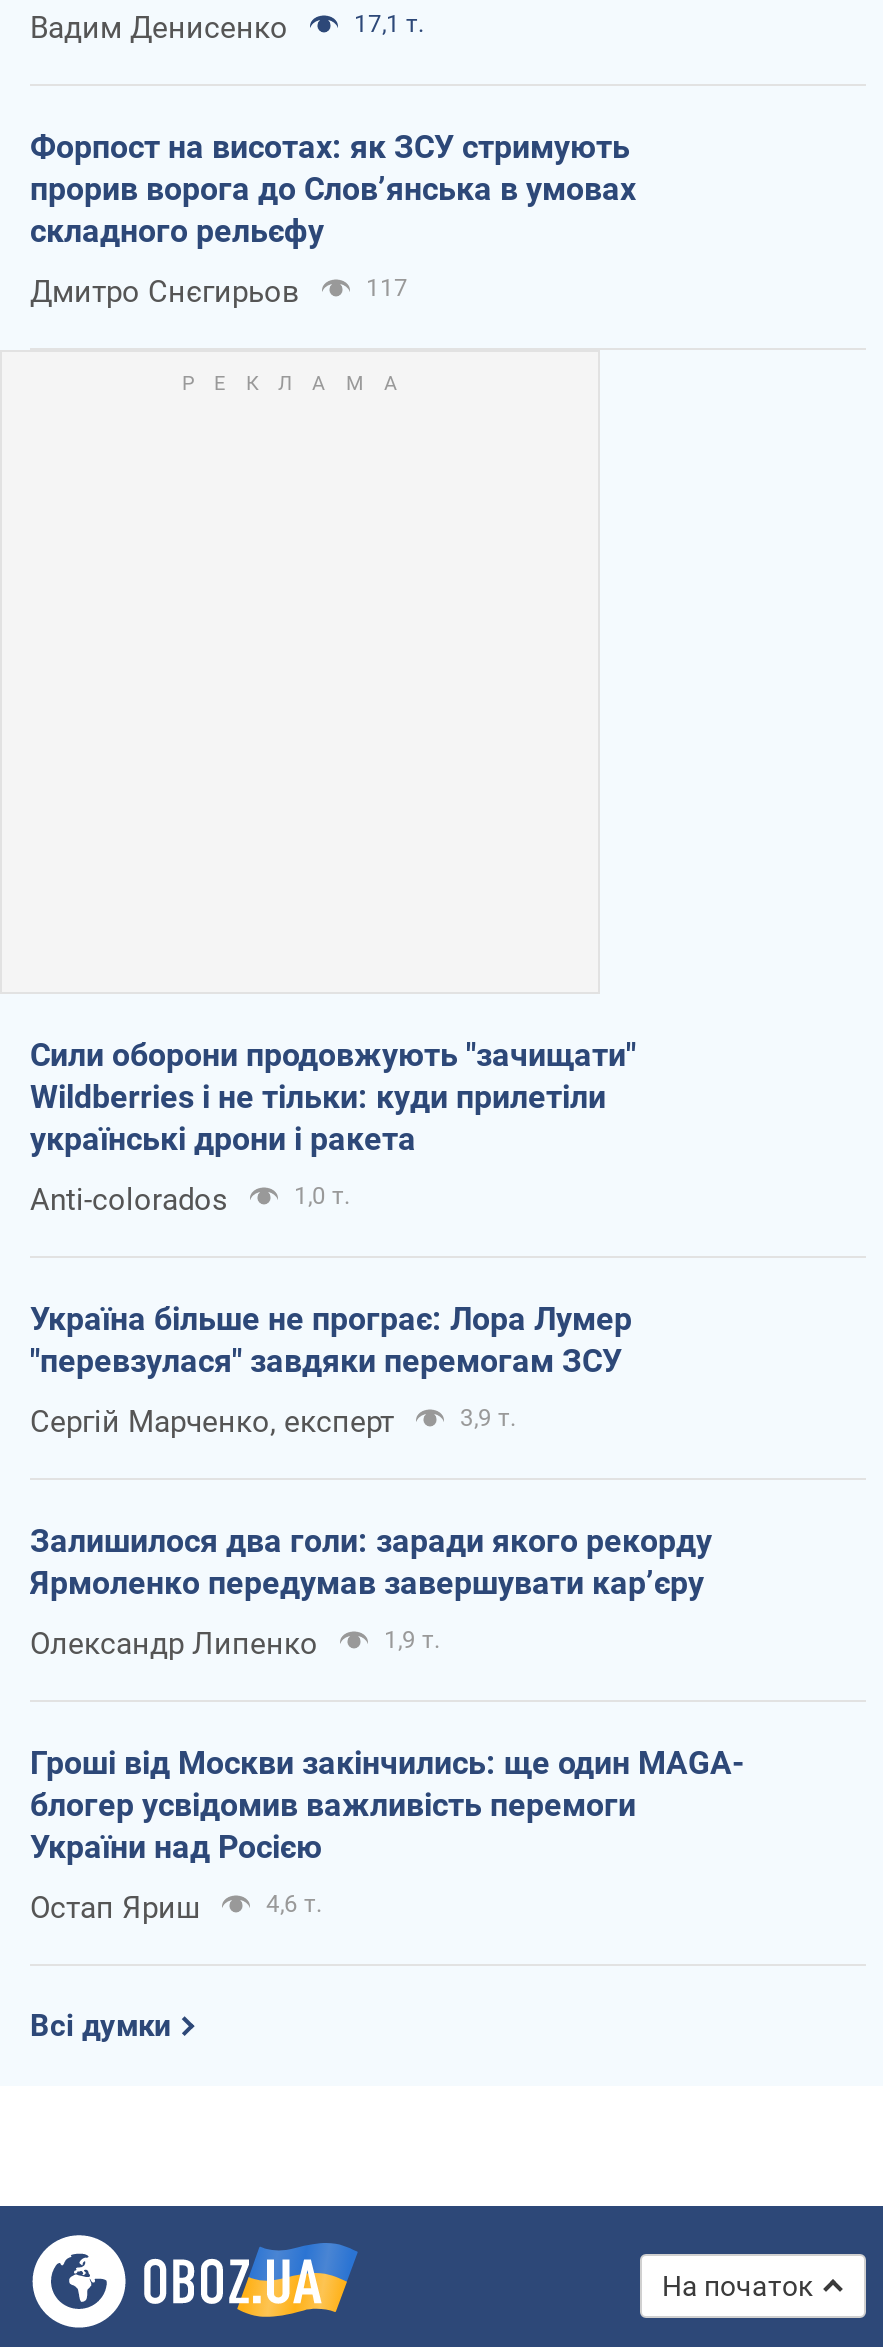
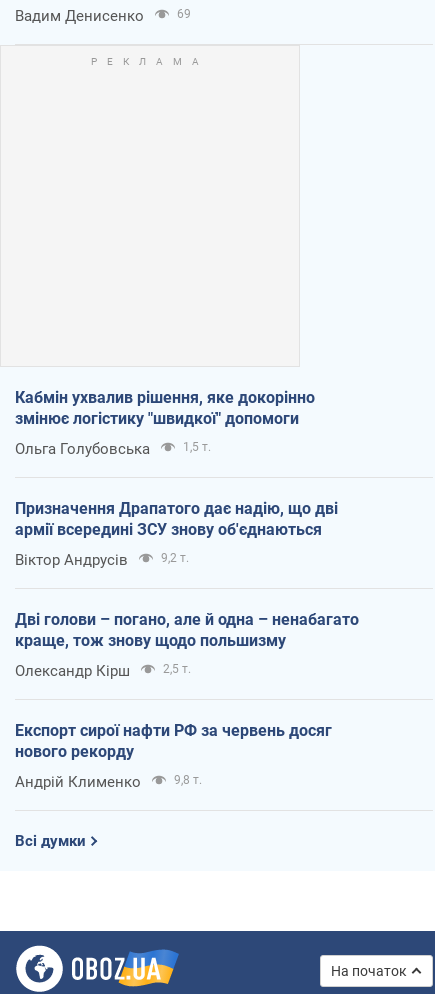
- 17,1 т.
- Форпост на висотах: як ЗСУ стримують
- прорив ворога до Слов’янська в умовах
- складного рельєфу
- Дмитро Снєгирьов
- 117
+ 69

- Сили оборони продовжують "зачищати"
- Wildberries і не тільки: куди прилетіли
- українські дрони і ракета
- Anti-colorados
- 1,0 т.
- Україна більше не програє: Лора Лумер
- "перевзулася" завдяки перемогам ЗСУ
- Сергій Марченко, експерт
- 3,9 т.
- Залишилося два голи: заради якого рекорду
- Ярмоленко передумав завершувати кар’єру
- Олександр Липенко
- 1,9 т.
- Гроші від Москви закінчились: ще один MAGA-
- блогер усвідомив важливість перемоги
- України над Росією
- Остап Яриш
- 4,6 т.
+ Кабмін ухвалив рішення, яке докорінно
+ змінює логістику "швидкої" допомоги
+ Ольга Голубовська
+ 1,5 т.
+ Призначення Драпатого дає надію, що дві
+ армії всередині ЗСУ знову об'єднаються
+ Віктор Андрусів
+ 9,2 т.
+ Дві голови – погано, але й одна – ненабагато
+ краще, тож знову щодо польшизму
+ Олександр Кірш
+ 2,5 т.
+ Експорт сирої нафти РФ за червень досяг
+ нового рекорду
+ Андрій Клименко
+ 9,8 т.
